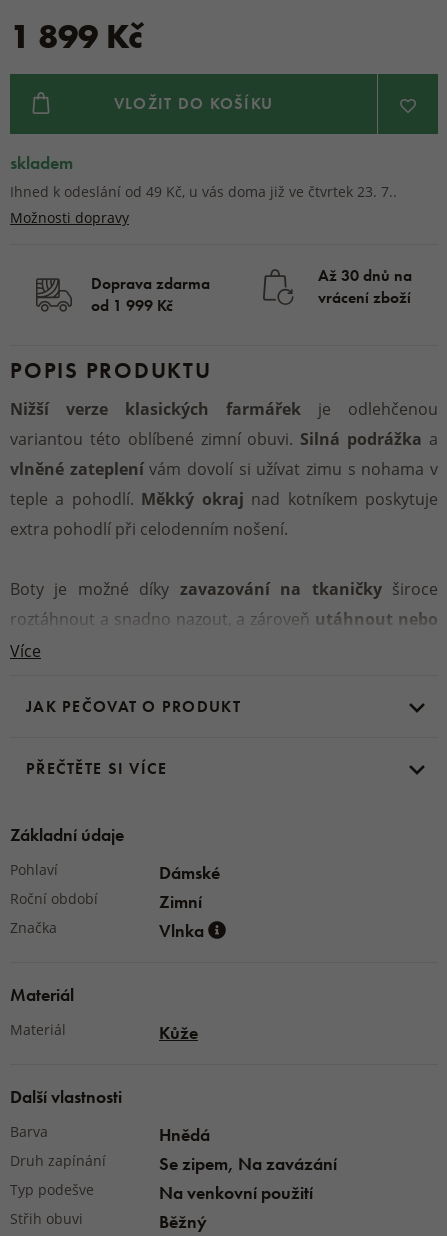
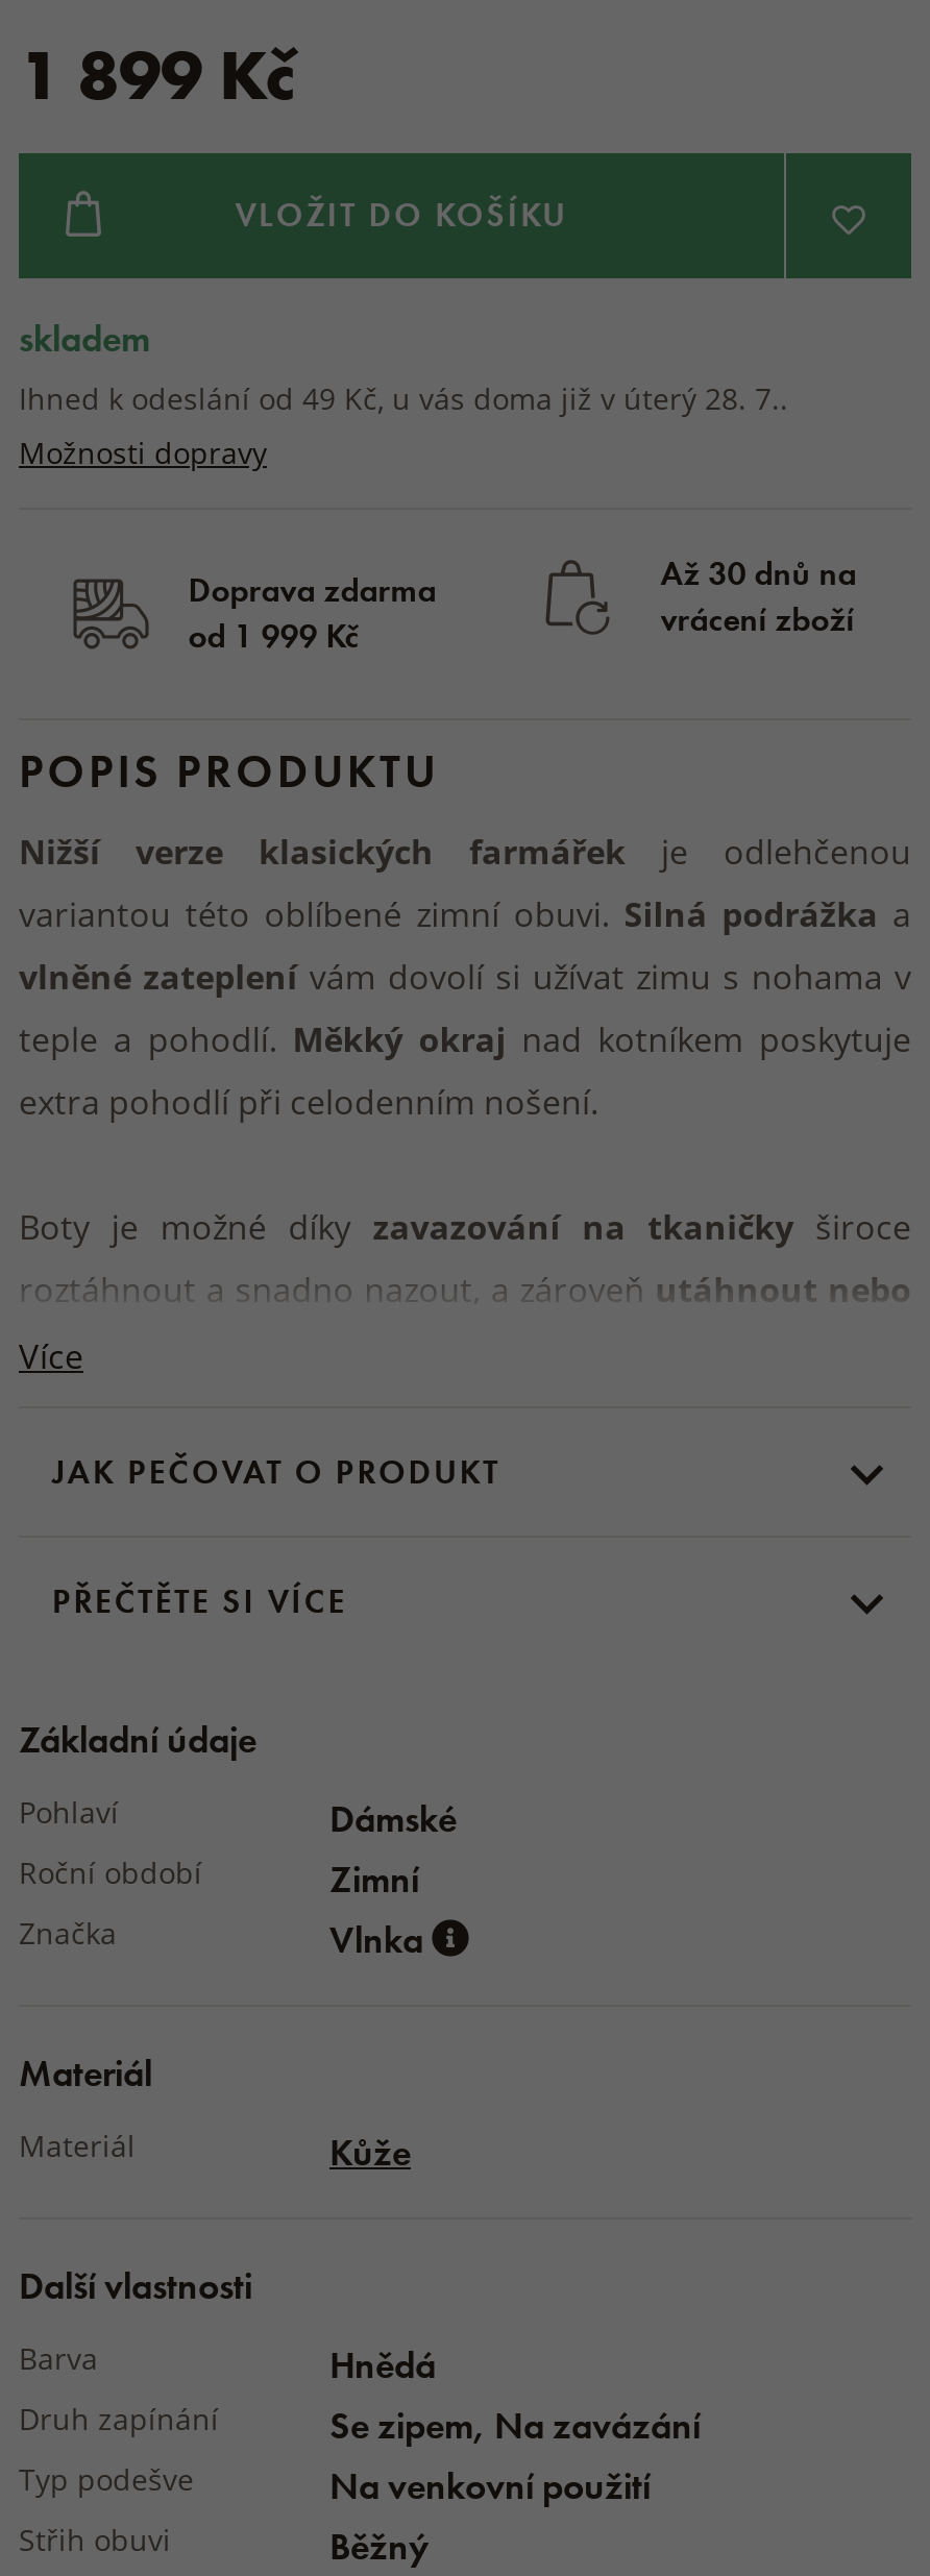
- Ihned k odeslání od 49 Kč, u vás doma již ve čtvrtek 23. 7..
+ Ihned k odeslání od 49 Kč, u vás doma již v úterý 28. 7..
